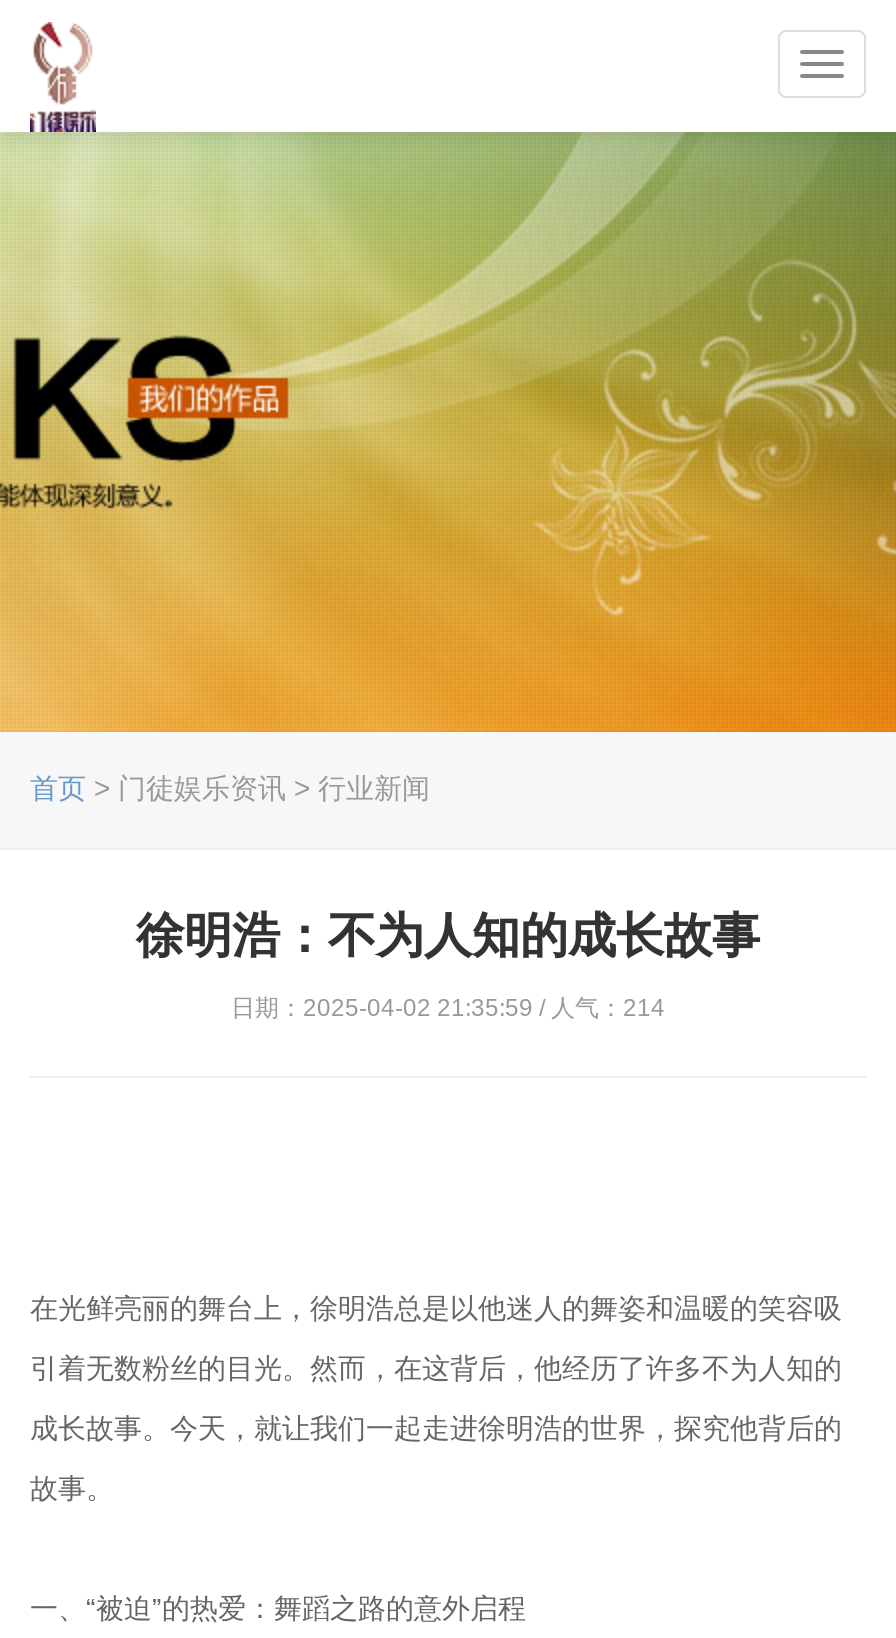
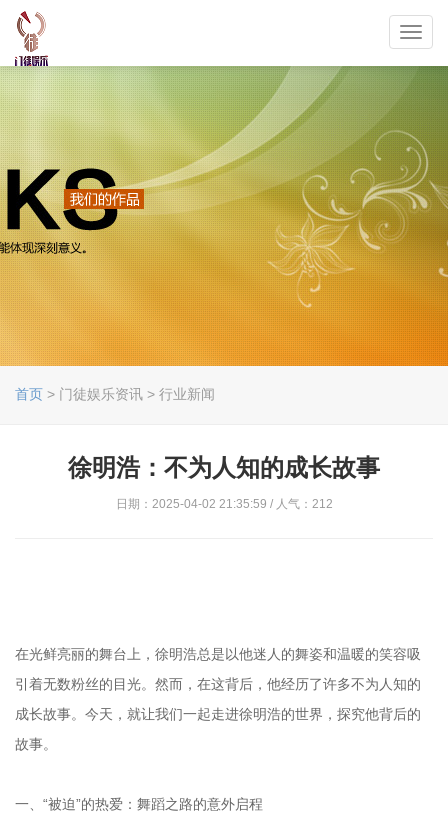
- 日期：2025-04-02 21:35:59 / 人气：214
+ 日期：2025-04-02 21:35:59 / 人气：212
